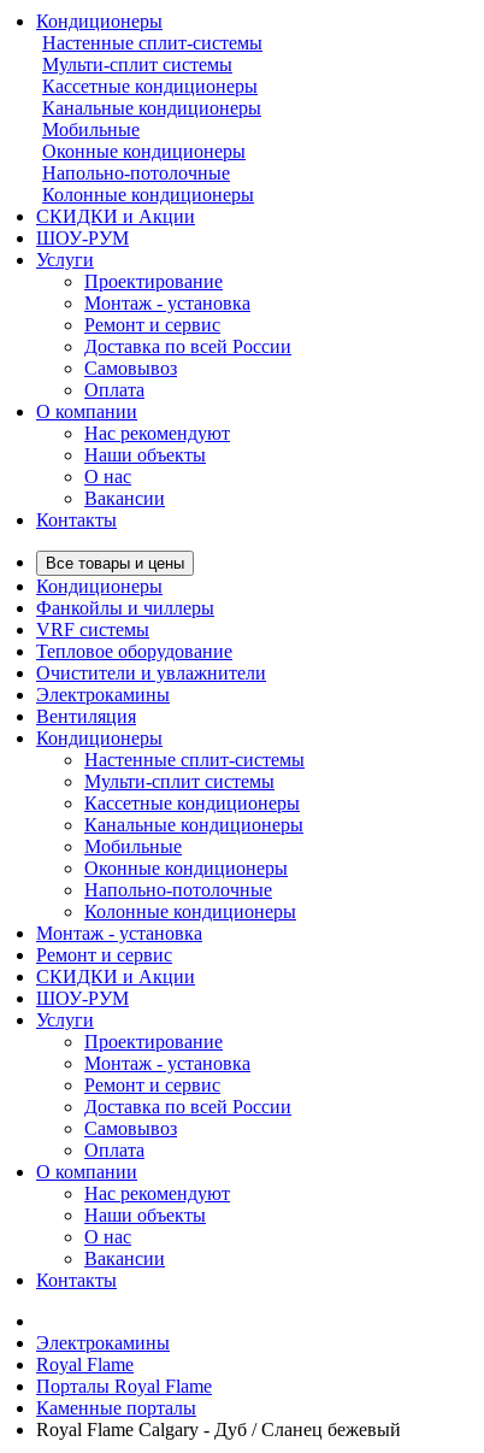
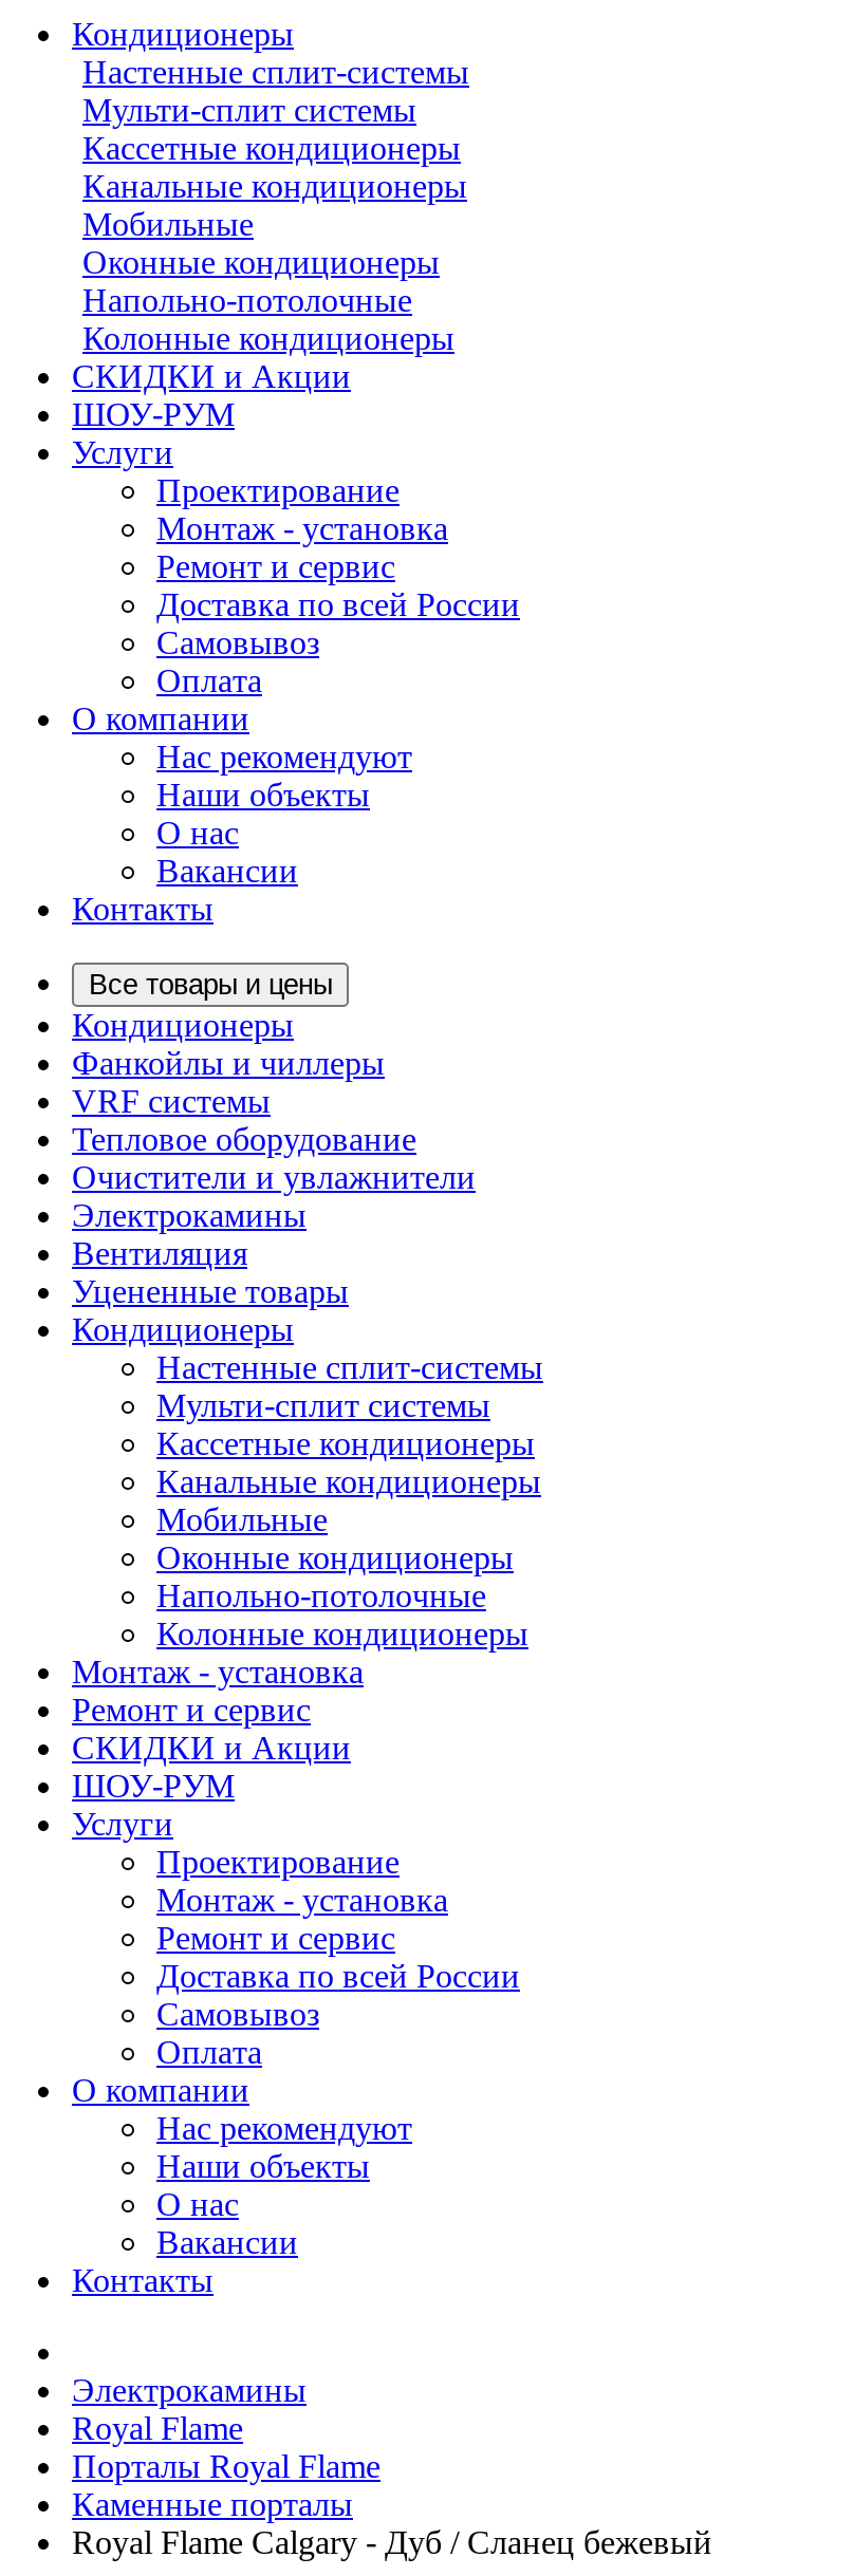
+ Уцененные товары
